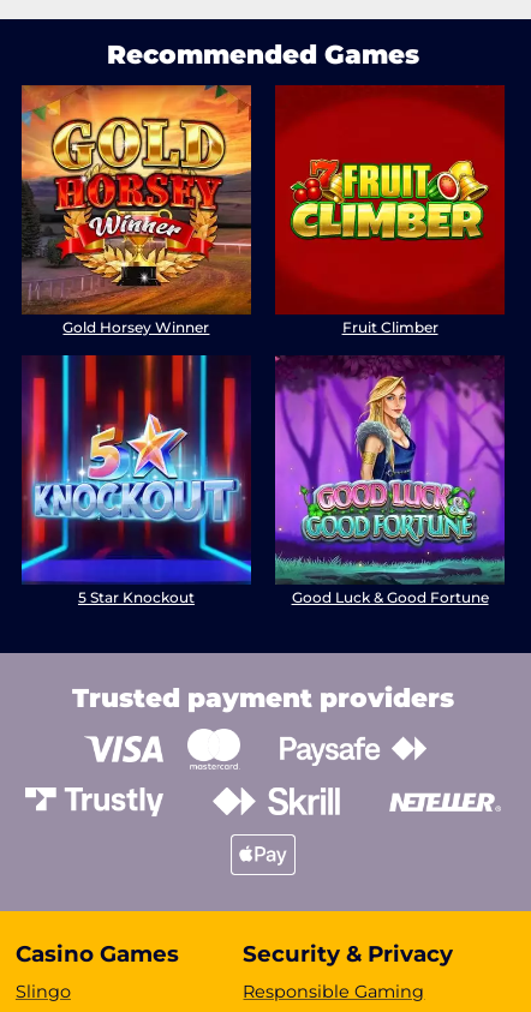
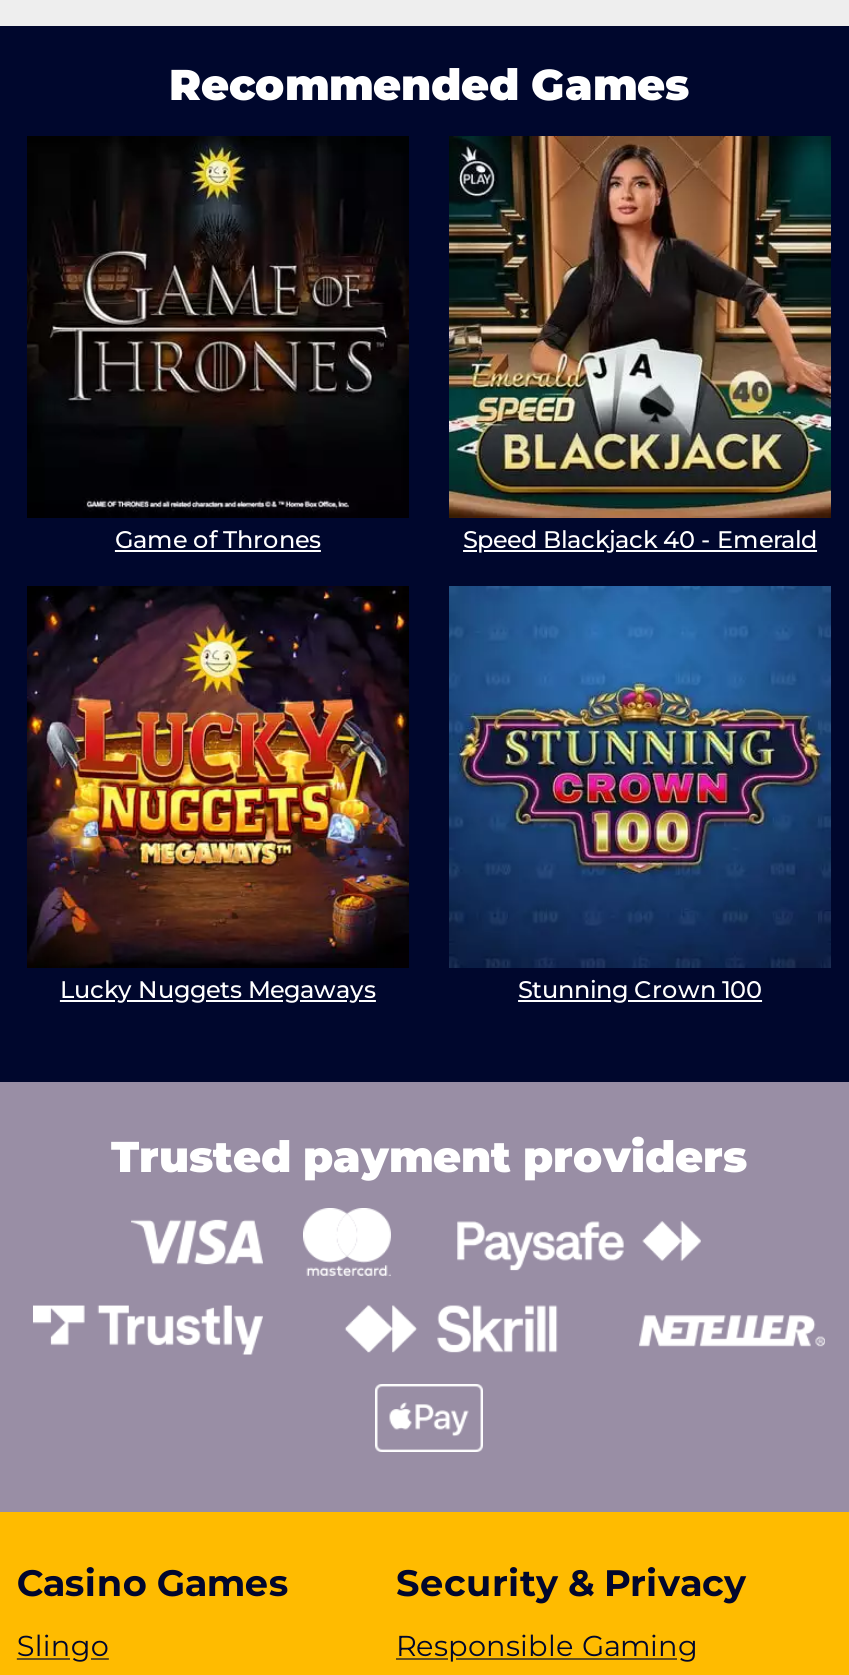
- [image]
- Gold Horsey Winner
- Fruit Climber
+ [image]
+ Game of Thrones
+ Speed Blackjack 40 - Emerald

- [image]
+ [image]

- [image]
- 5 Star Knockout
- Good Luck & Good Fortune
+ [image]
+ Lucky Nuggets Megaways
+ Stunning Crown 100

- [image]
+ [image]
